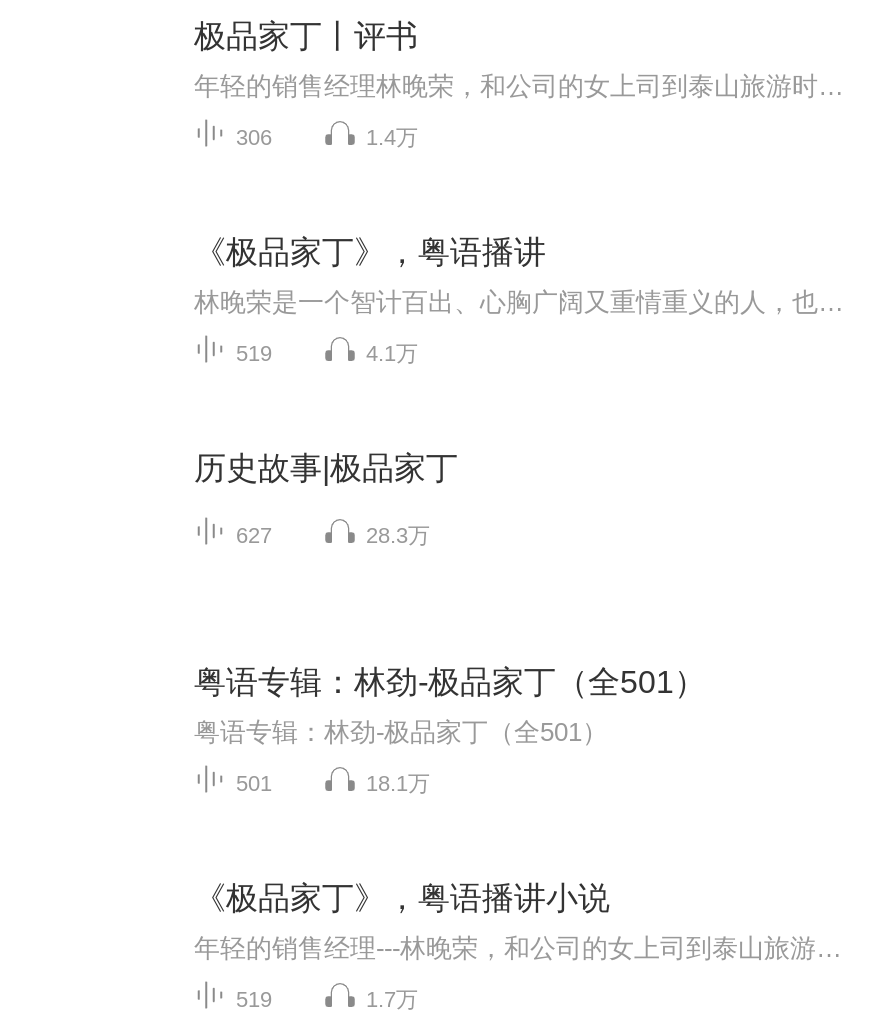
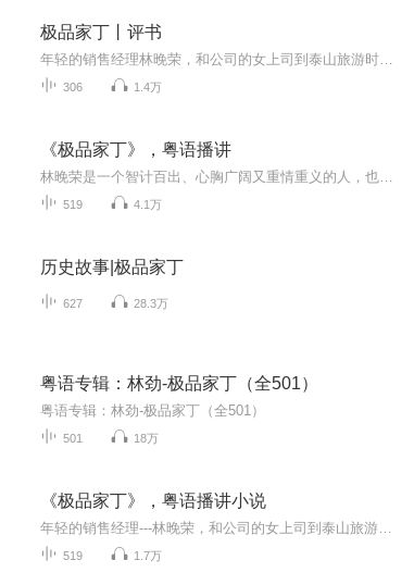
- 18.1万
+ 18万
